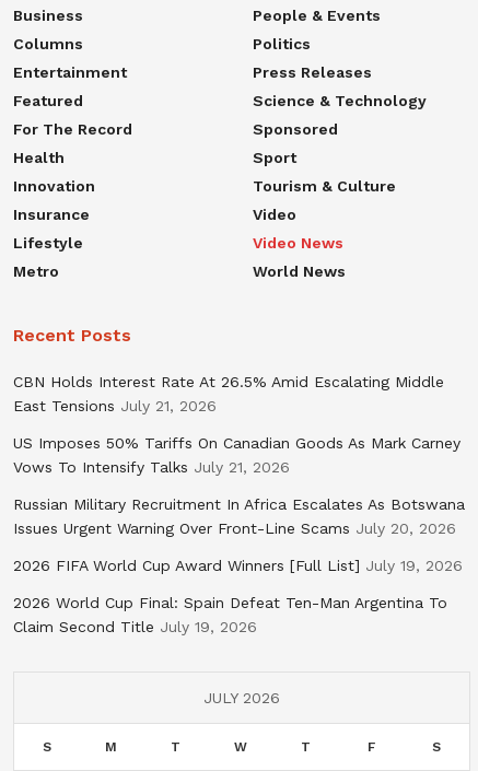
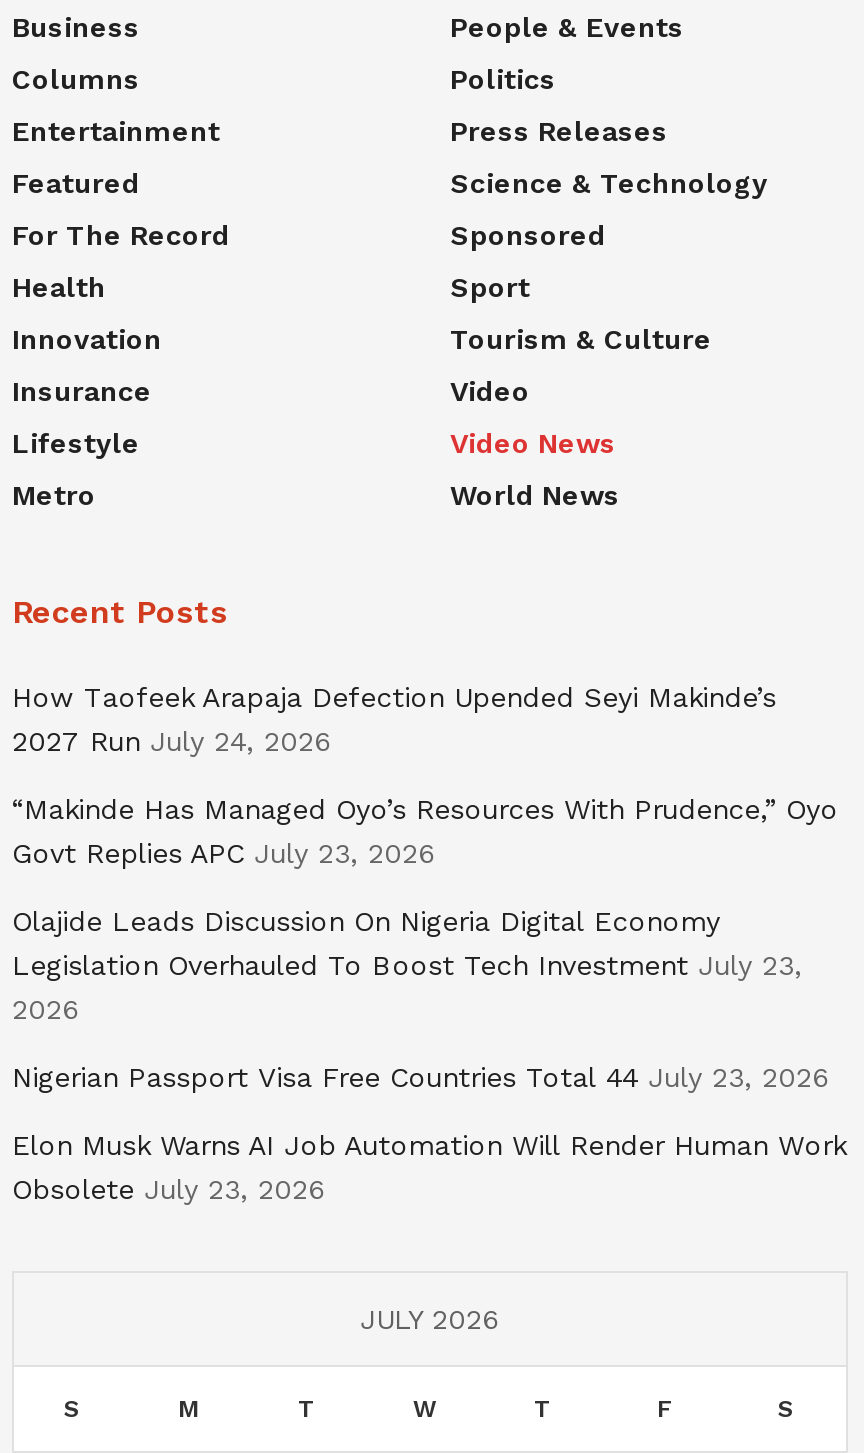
- CBN Holds Interest Rate At 26.5% Amid Escalating Middle
- East Tensions July 21, 2026
+ How Taofeek Arapaja Defection Upended Seyi Makinde’s
+ 2027 Run July 24, 2026

- US Imposes 50% Tariffs On Canadian Goods As Mark Carney
- Vows To Intensify Talks July 21, 2026
+ “Makinde Has Managed Oyo’s Resources With Prudence,” Oyo
+ Govt Replies APC July 23, 2026

- Russian Military Recruitment In Africa Escalates As Botswana
- Issues Urgent Warning Over Front-Line Scams July 20, 2026
+ Olajide Leads Discussion On Nigeria Digital Economy
+ Legislation Overhauled To Boost Tech Investment July 23,
+ 2026

- 2026 FIFA World Cup Award Winners [Full List] July 19, 2026
+ Nigerian Passport Visa Free Countries Total 44 July 23, 2026

- 2026 World Cup Final: Spain Defeat Ten-Man Argentina To
- Claim Second Title July 19, 2026
+ Elon Musk Warns AI Job Automation Will Render Human Work
+ Obsolete July 23, 2026
